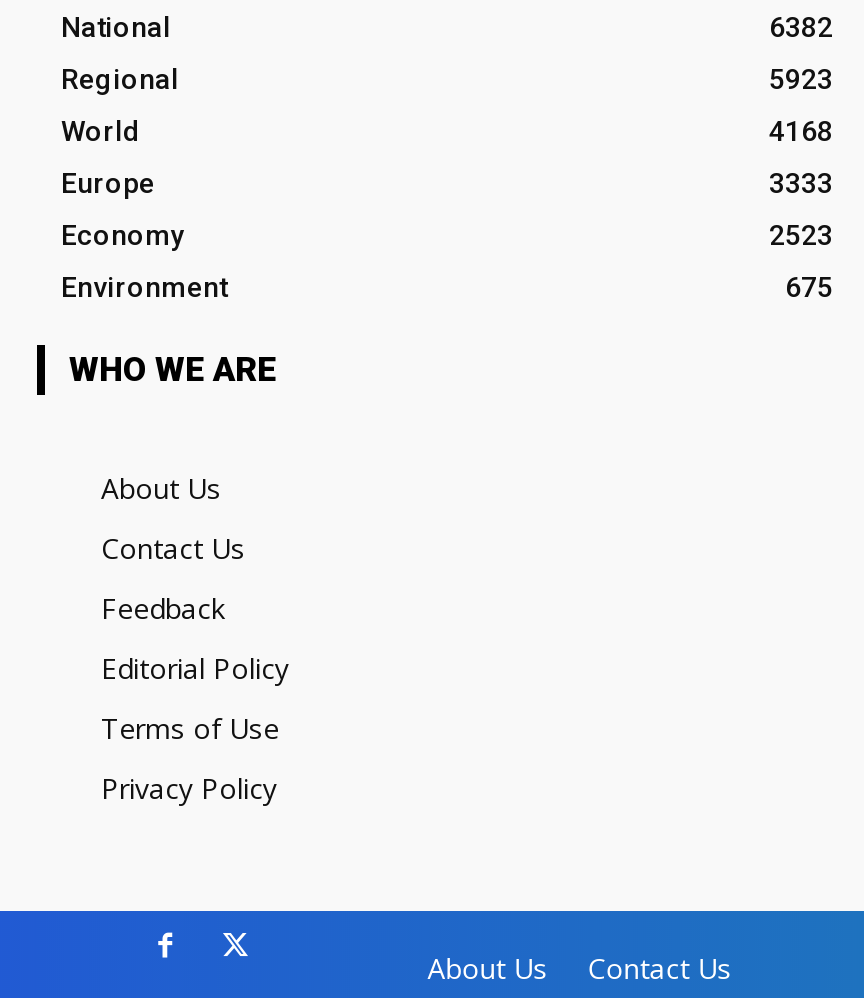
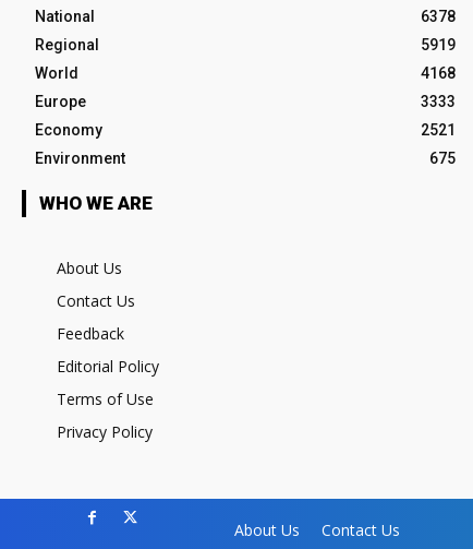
- 6382
+ 6378

- 5923
+ 5919

- 2523
+ 2521
